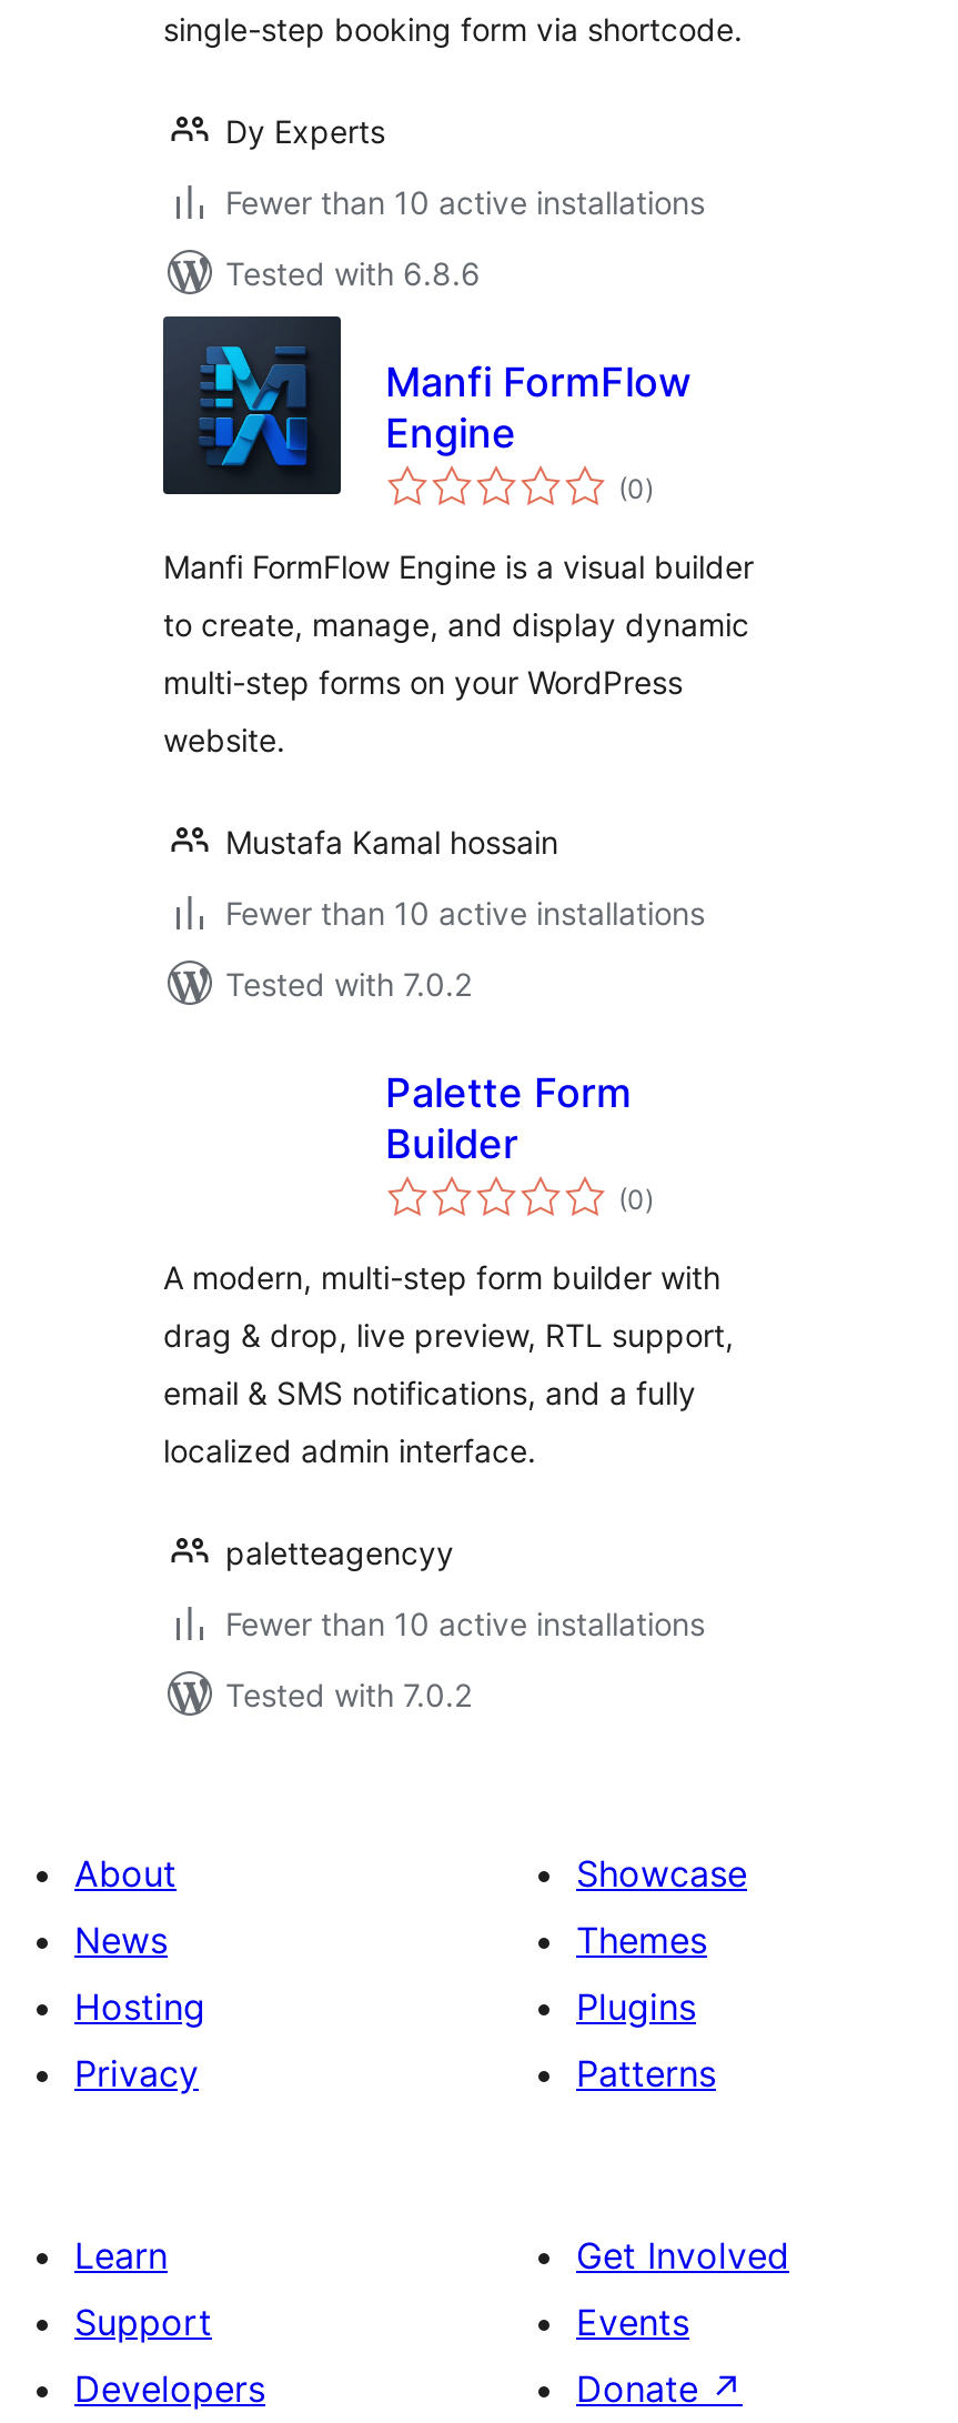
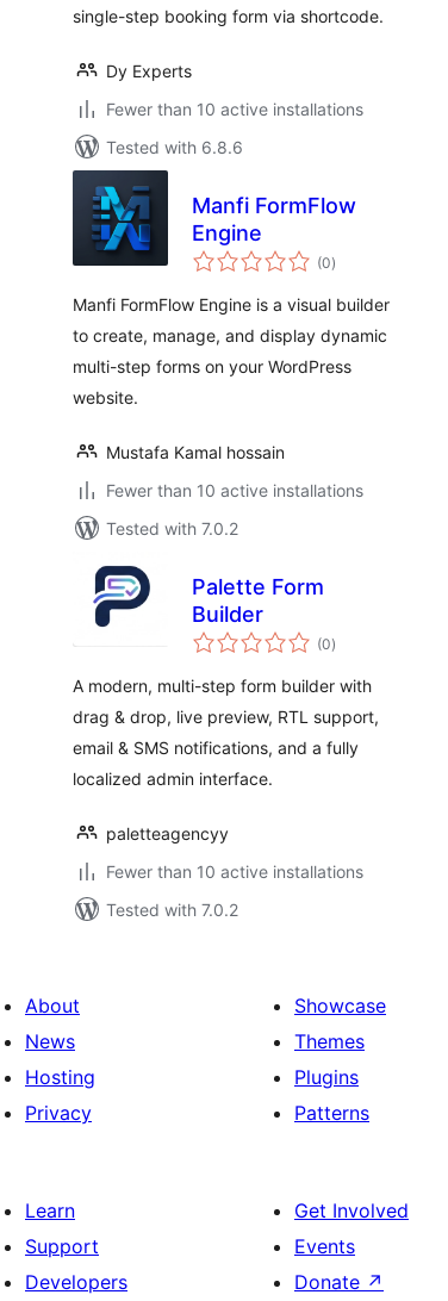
+ [image]
